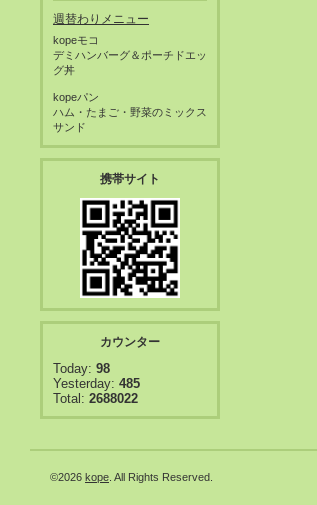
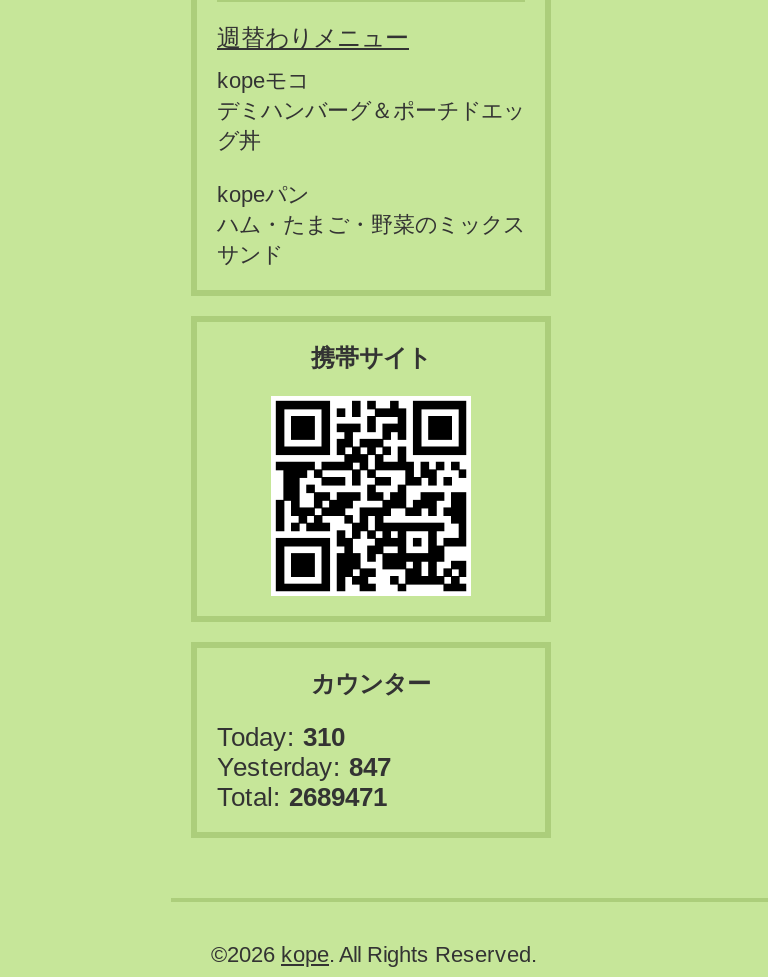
- Today: 98
+ Today: 310

- Yesterday: 485
+ Yesterday: 847

- Total: 2688022
+ Total: 2689471
